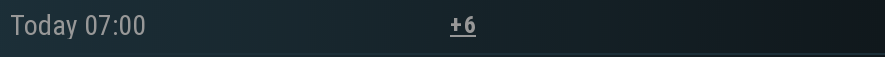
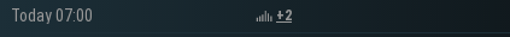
- +6
+ +2
